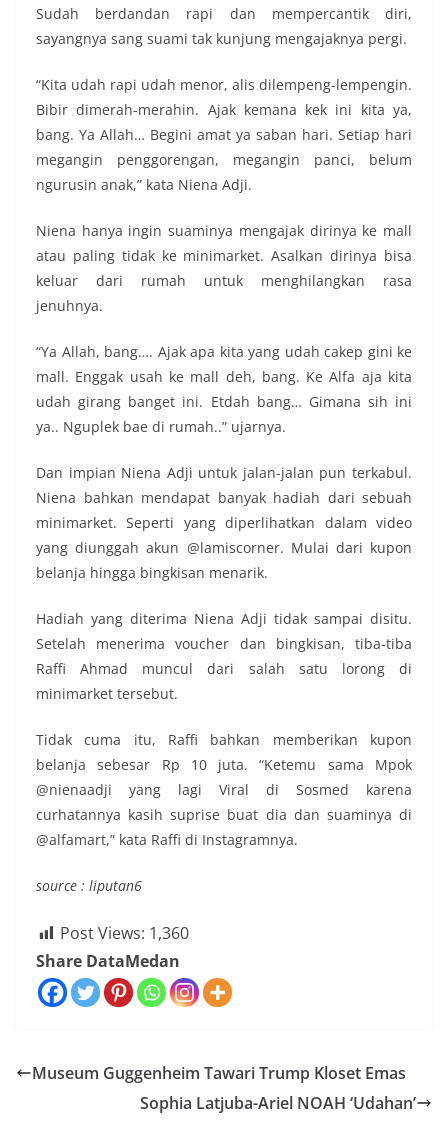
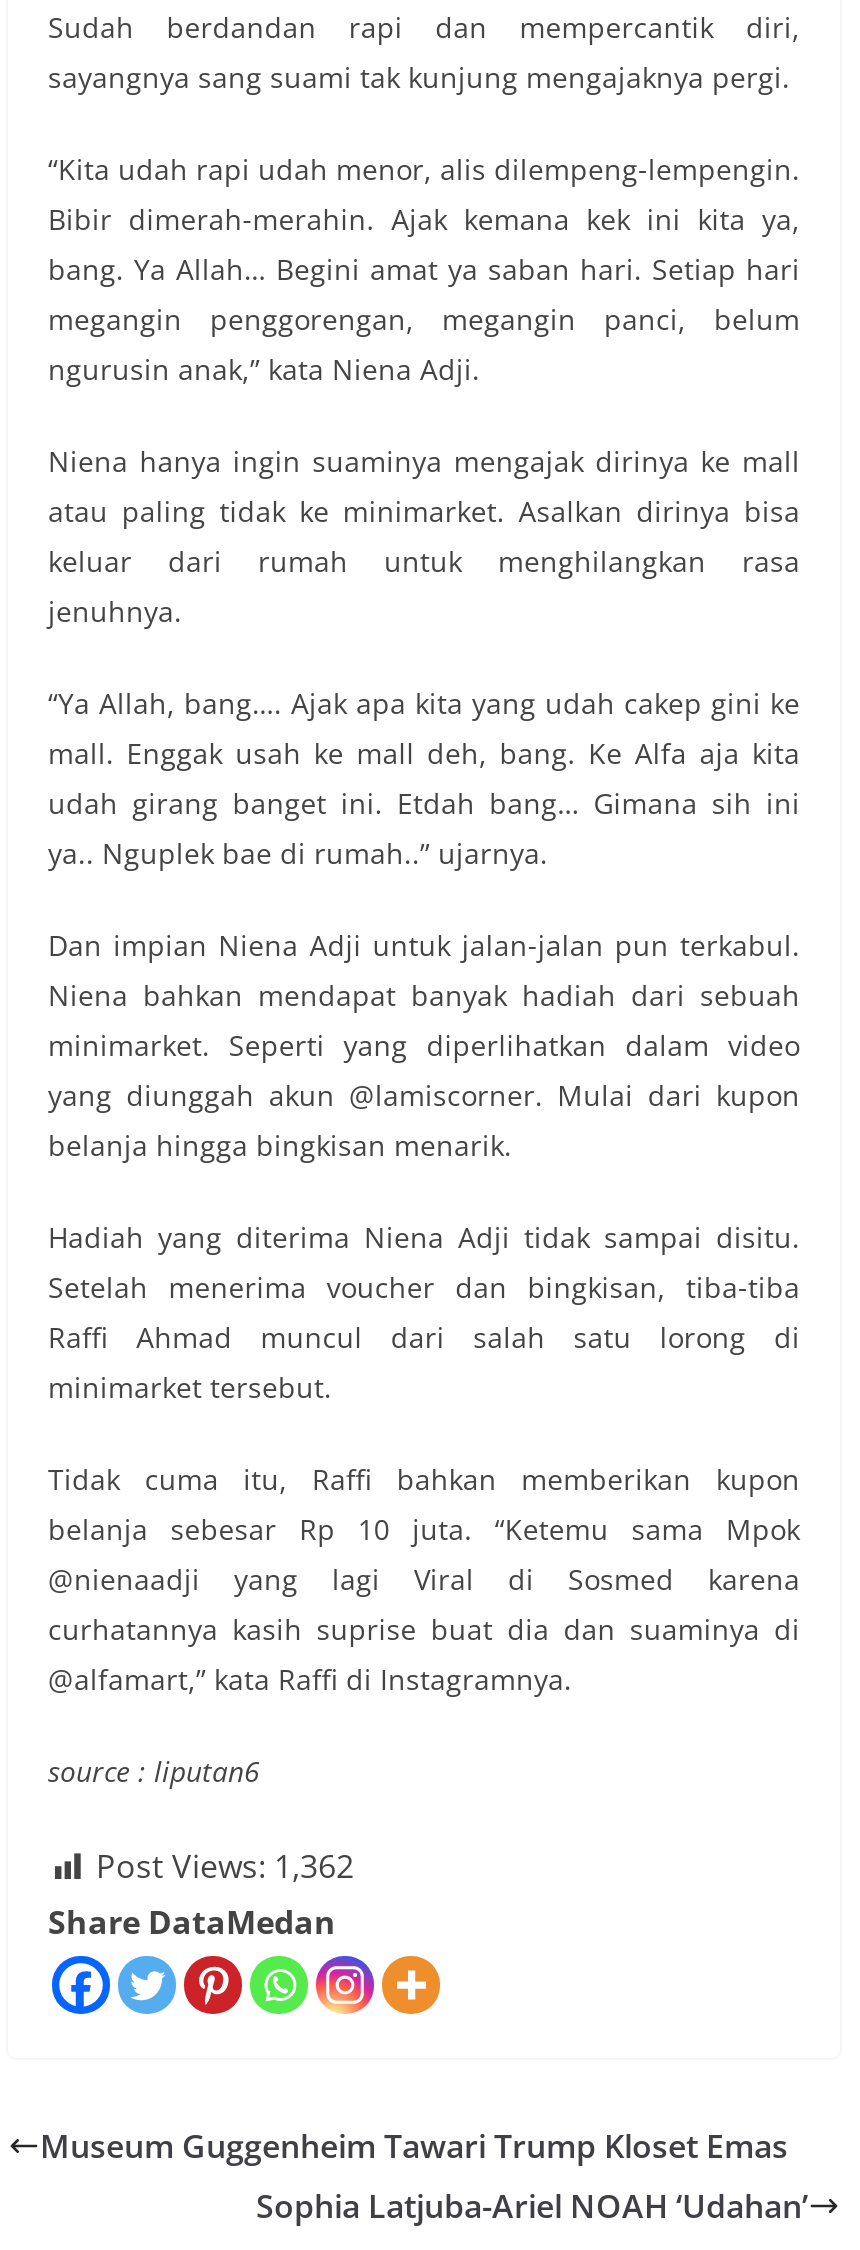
- Post Views: 1,360
+ Post Views: 1,362
